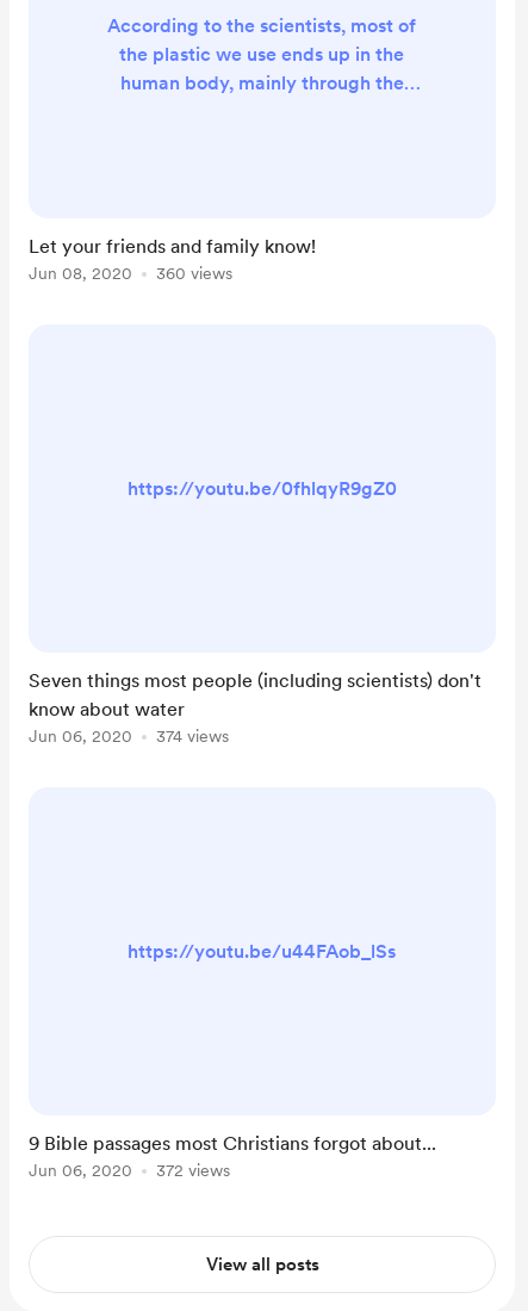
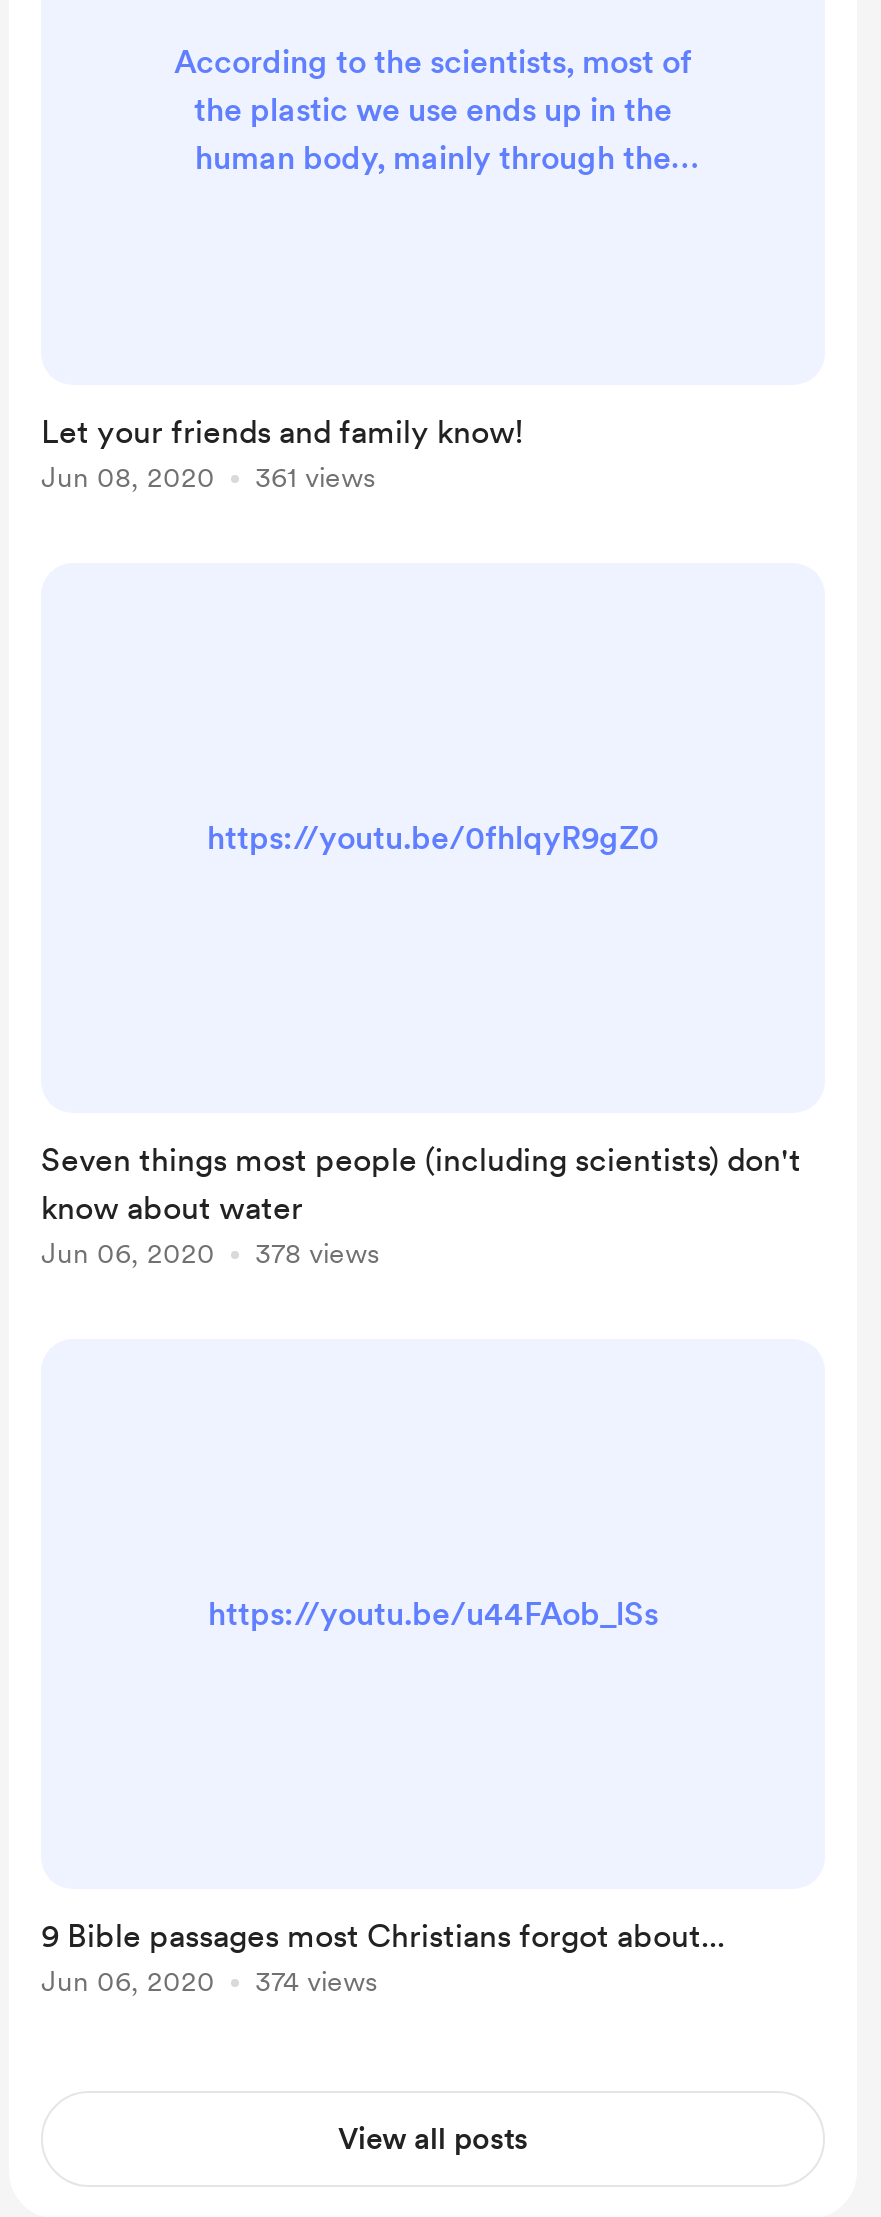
- Jun 08, 2020 360 views
+ Jun 08, 2020 361 views

- Jun 06, 2020 374 views
+ Jun 06, 2020 378 views

- Jun 06, 2020 372 views
+ Jun 06, 2020 374 views
